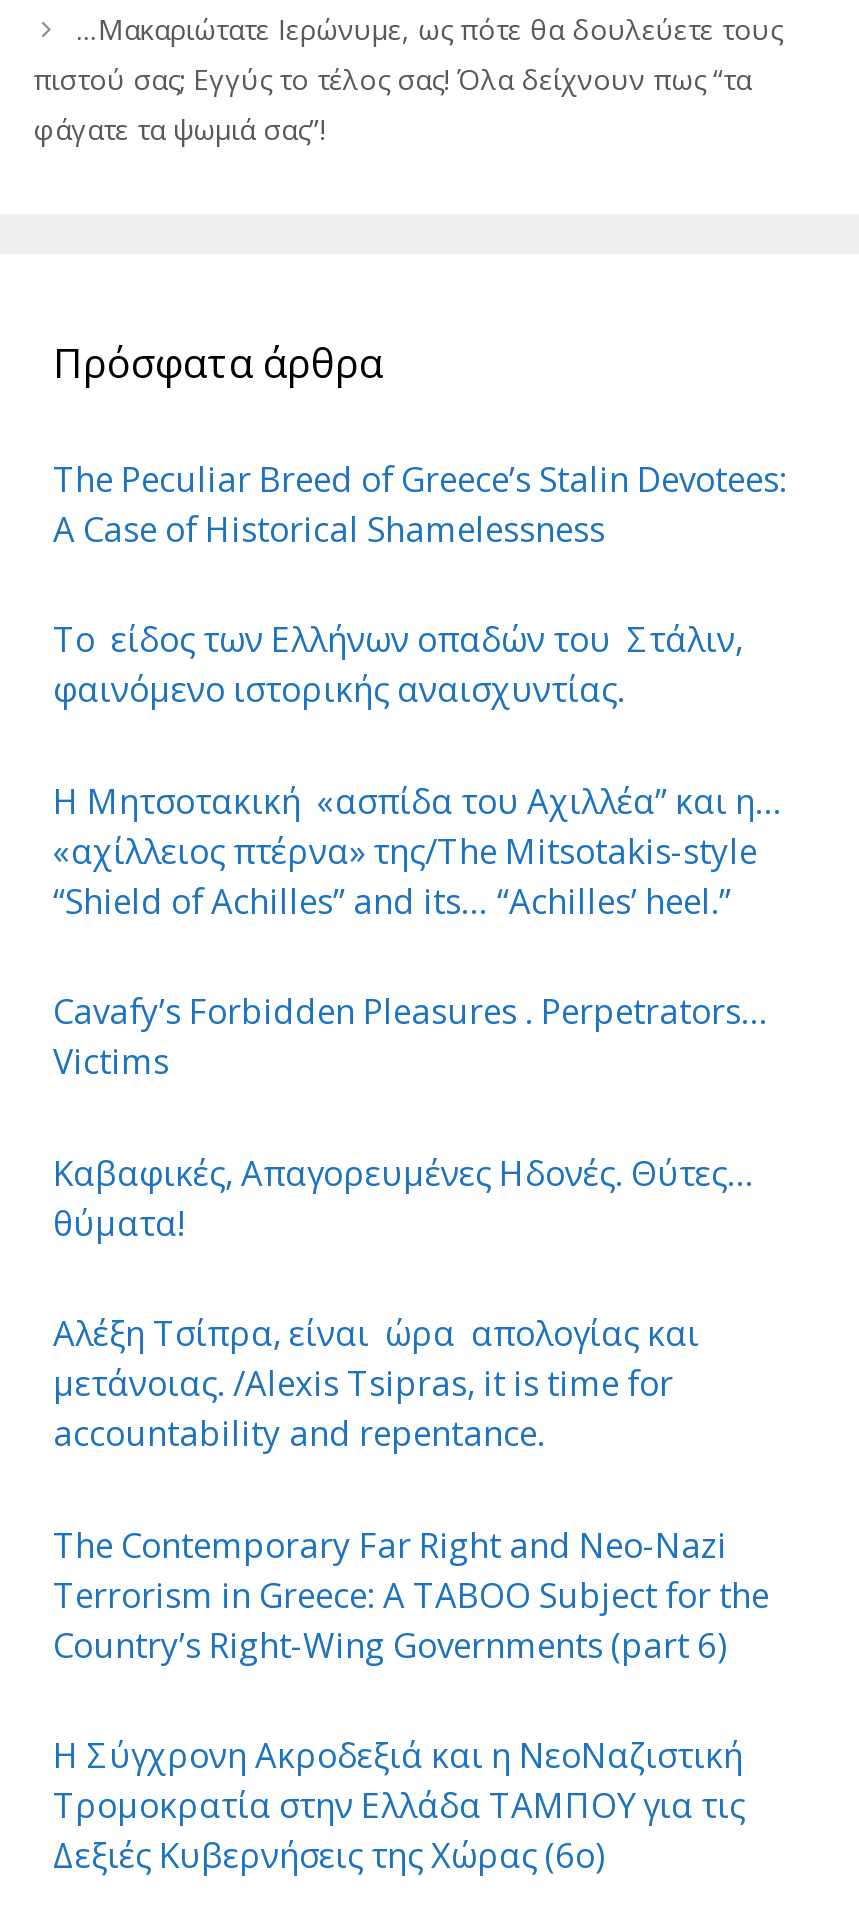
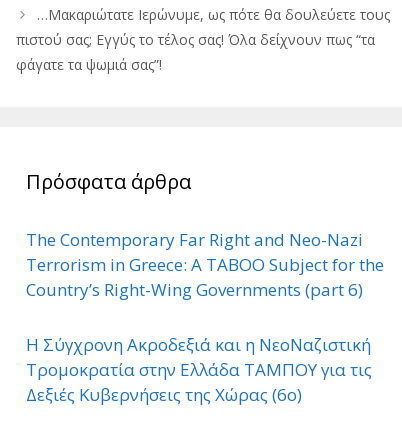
- The Peculiar Breed of Greece’s Stalin Devotees:
- A Case of Historical Shamelessness
- Το είδος των Ελλήνων οπαδών του Στάλιν,
- φαινόμενο ιστορικής αναισχυντίας.
- Η Μητσοτακική «ασπίδα του Αχιλλέα” και η…
- «αχίλλειος πτέρνα» της/The Mitsotakis-style
- “Shield of Achilles” and its… “Achilles’ heel.”
- Cavafy’s Forbidden Pleasures . Perpetrators…
- Victims
- Καβαφικές, Απαγορευμένες Ηδονές. Θύτες…
- θύματα!
- Αλέξη Τσίπρα, είναι ώρα απολογίας και
- μετάνοιας. /Alexis Tsipras, it is time for
- accountability and repentance.
